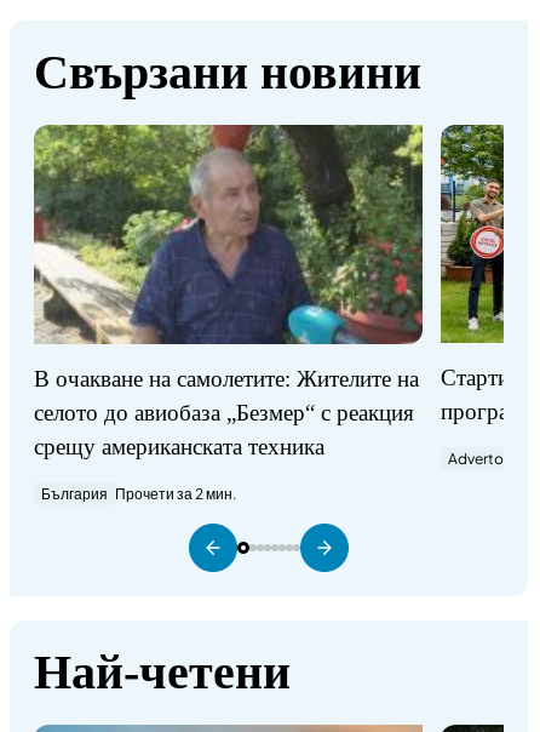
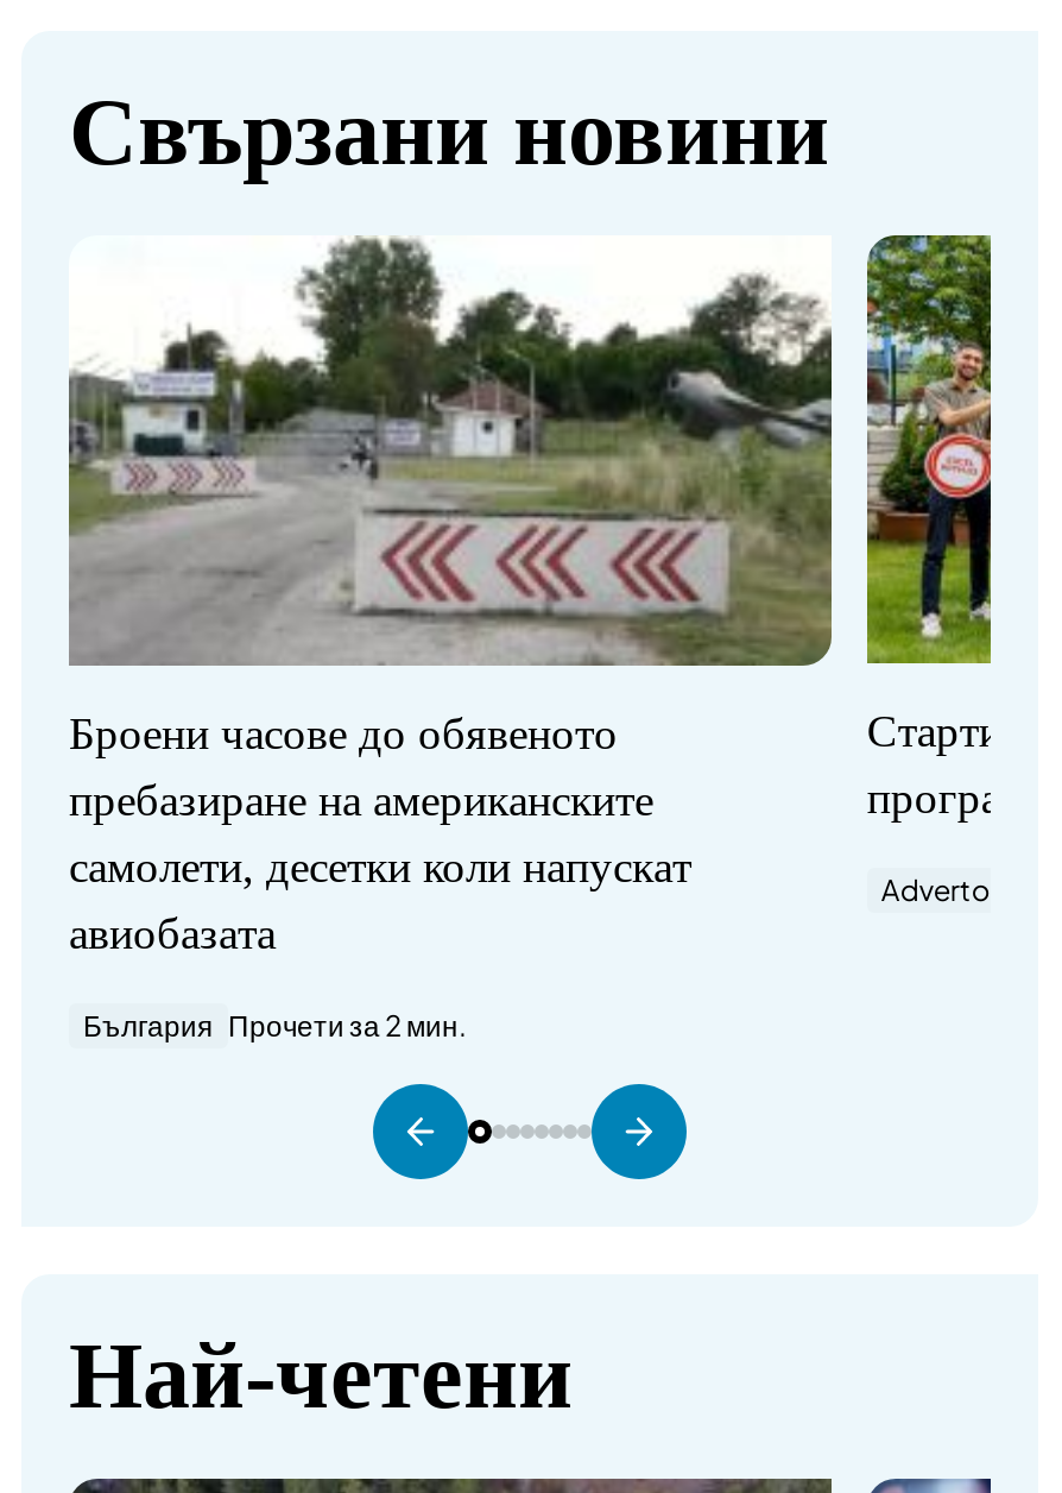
- [image]
- В очакване на самолетите: Жителите на
- селото до авиобаза „Безмер“ с реакция
- срещу американската техника
+ [image]
+ Броени часове до обявеното
+ пребазиране на американските
+ самолети, десетки коли напускат
+ авиобазата
